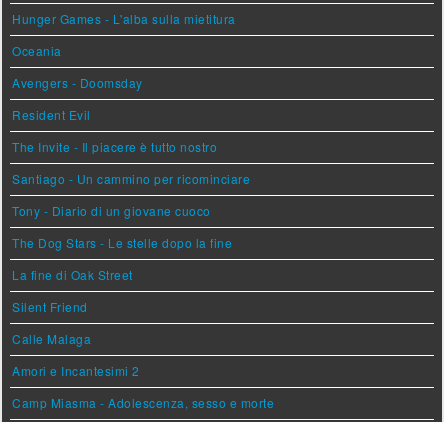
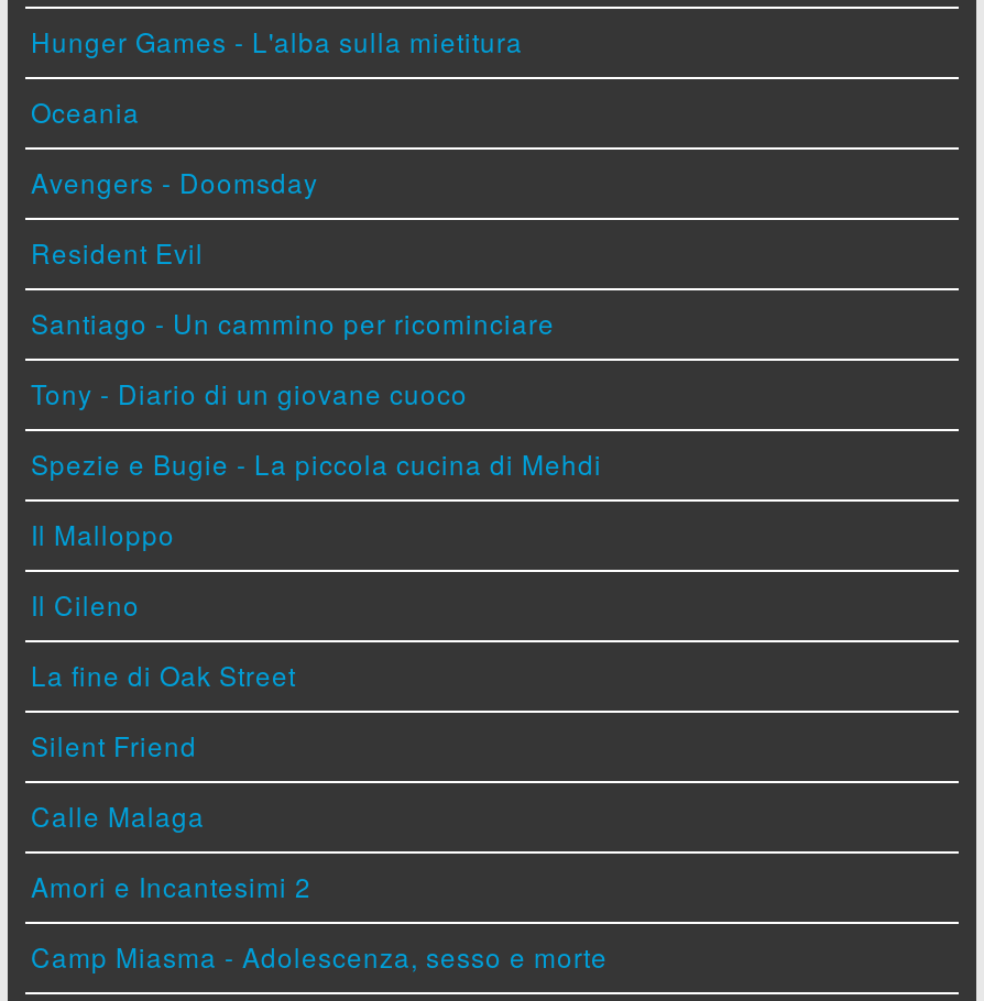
- The Invite - Il piacere è tutto nostro

moved up: Santiago - Un cammino per ricominciare | Tony - Diario di un giovane cuoco

- The Dog Stars - Le stelle dopo la fine
+ Spezie e Bugie - La piccola cucina di Mehdi
+ Il Malloppo
+ Il Cileno
